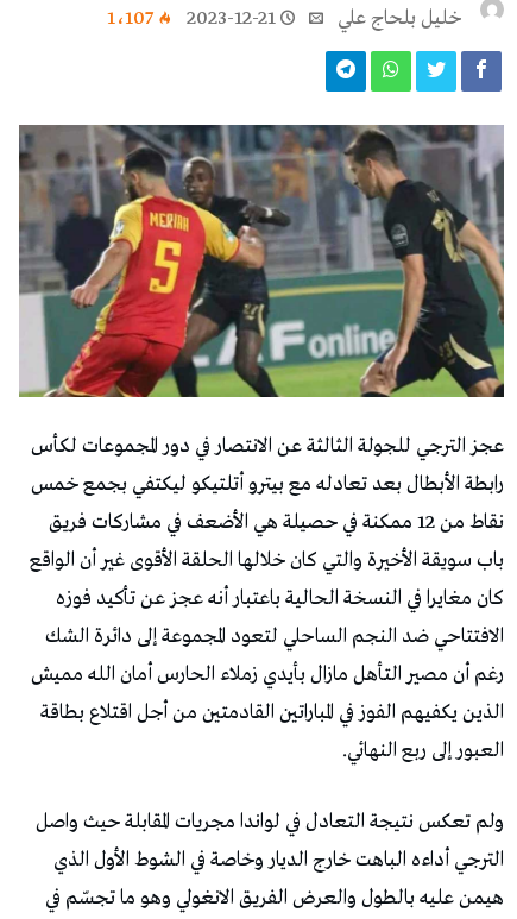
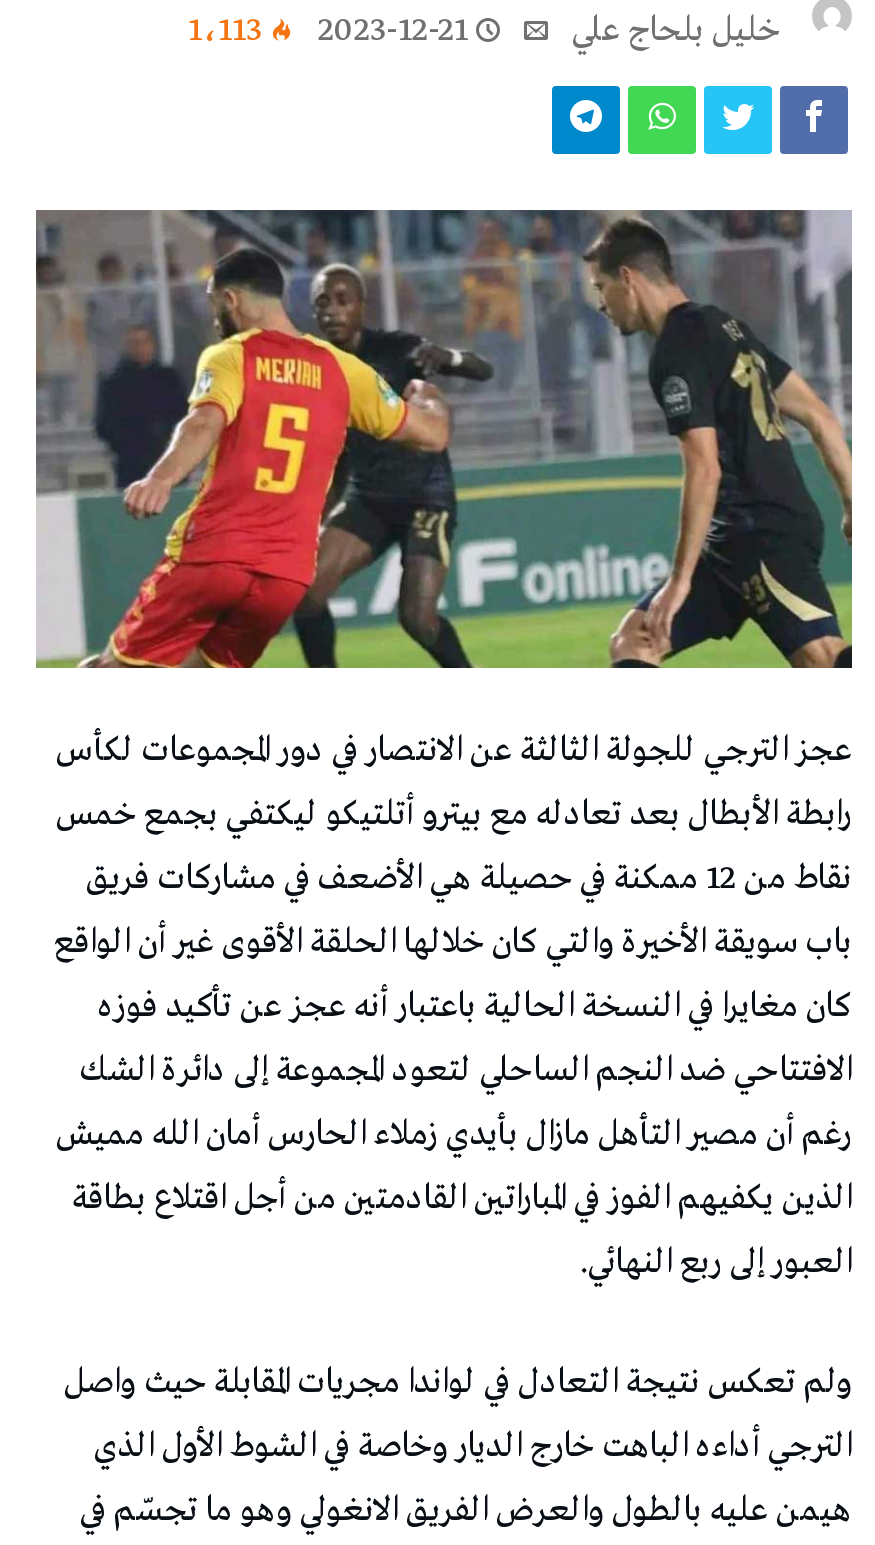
- 1٬107 2023-12-21
+ 1٬113 2023-12-21
